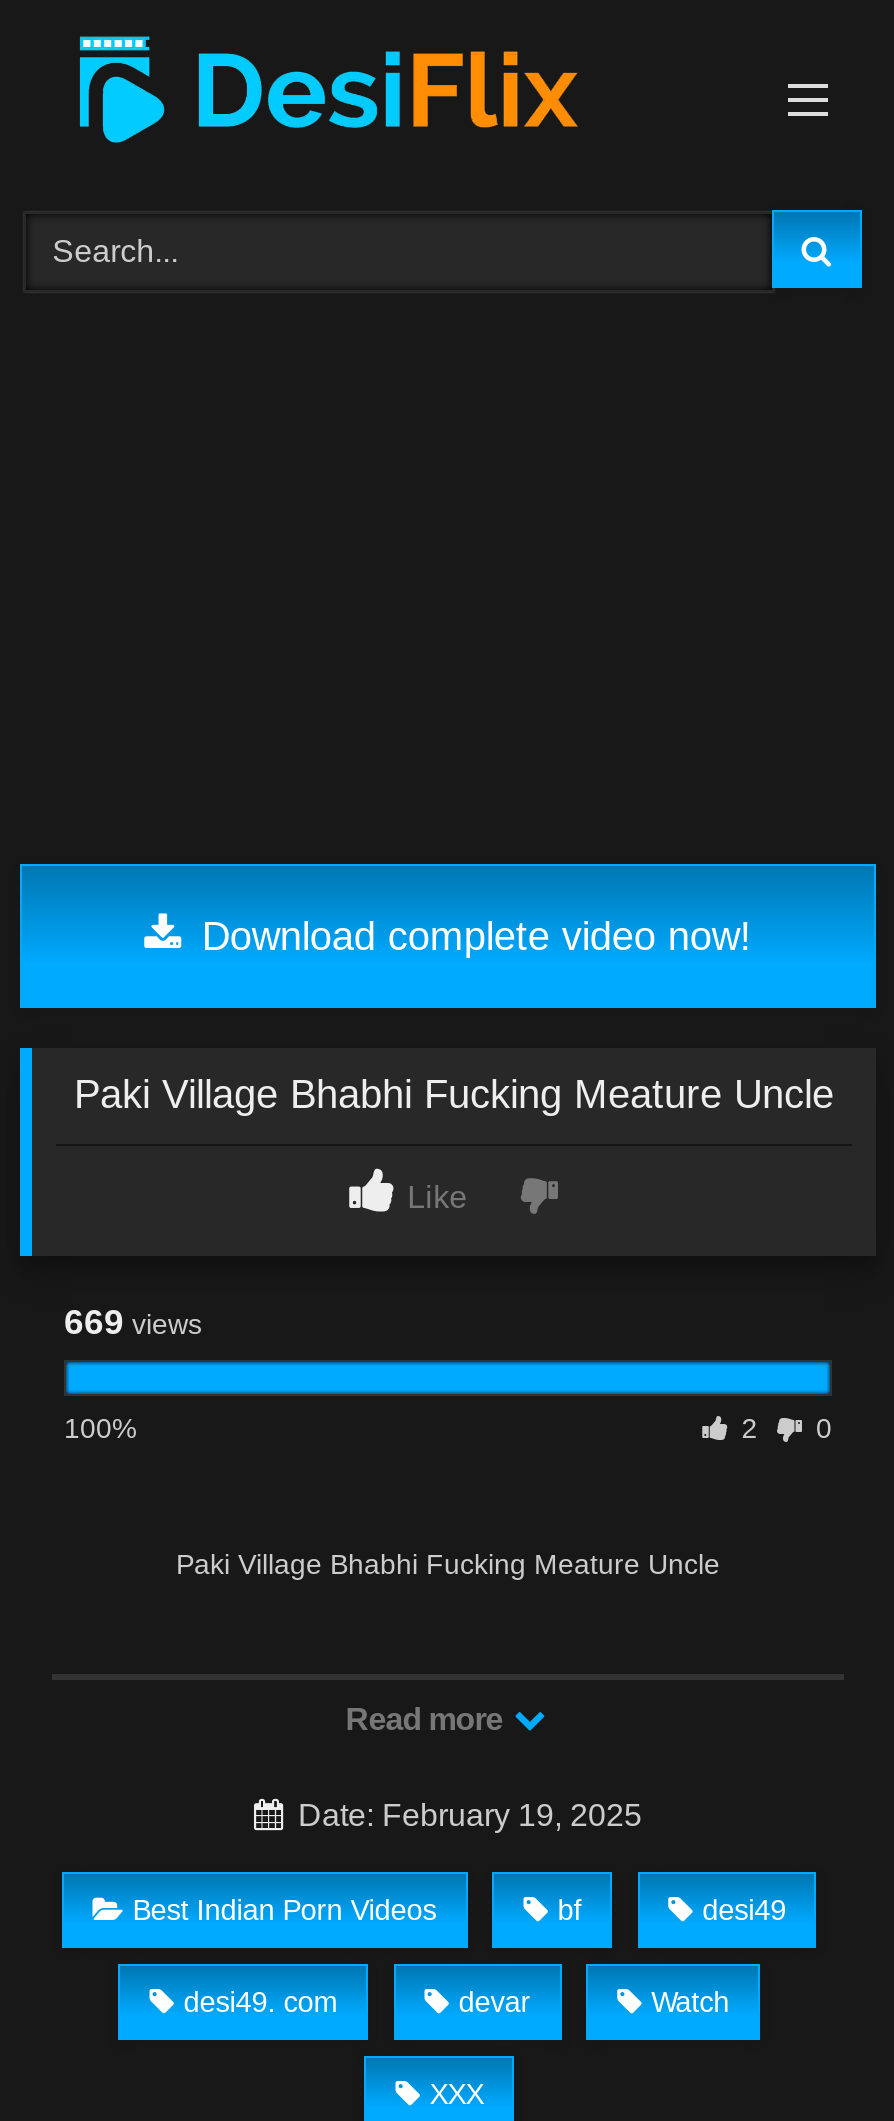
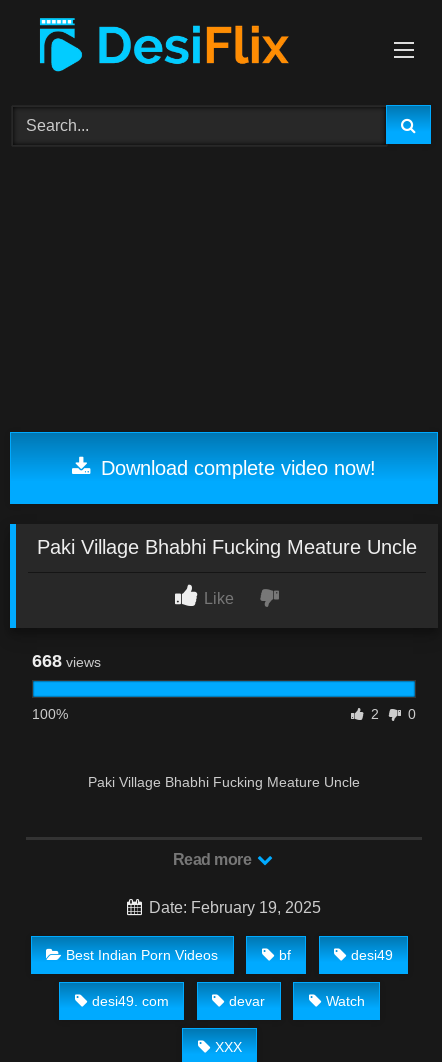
- 669 views
+ 668 views
